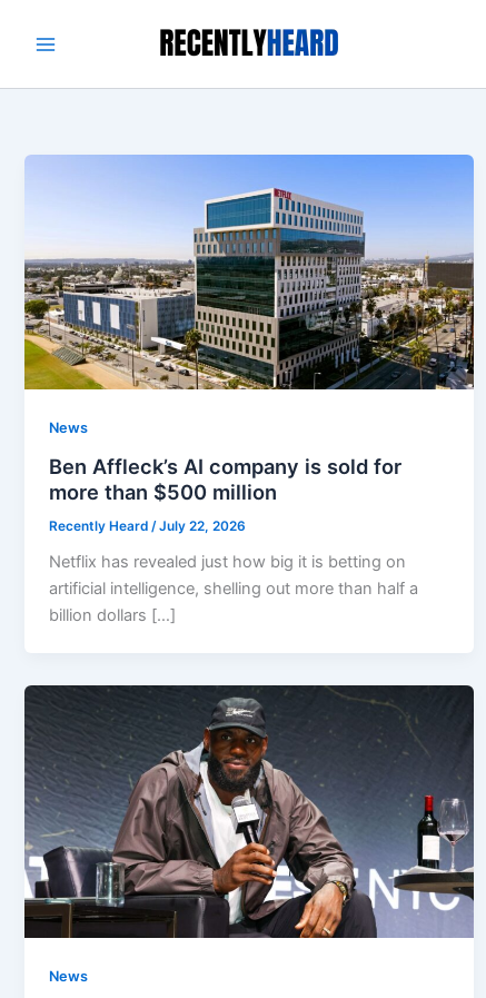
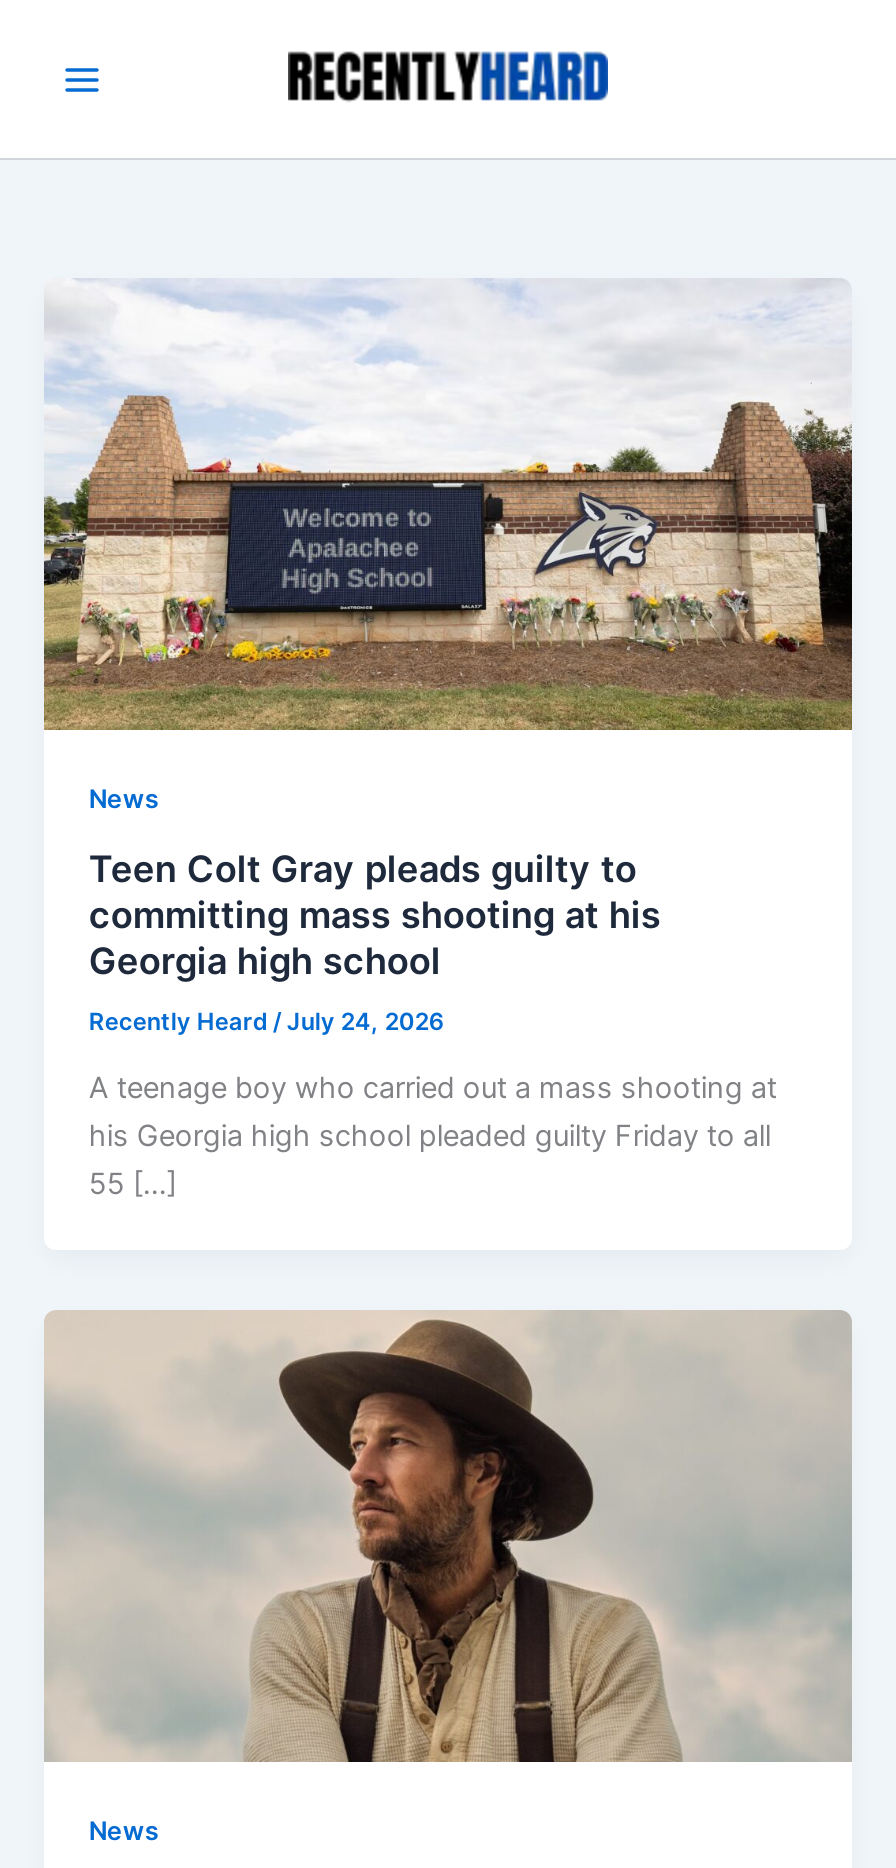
- [image]
+ [image]

- Ben Affleck’s AI company is sold for
- more than $500 million
+ Teen Colt Gray pleads guilty to
+ committing mass shooting at his
+ Georgia high school

- Recently Heard / July 22, 2026
+ Recently Heard / July 24, 2026

- Netflix has revealed just how big it is betting on
- artificial intelligence, shelling out more than half a
- billion dollars […]
+ A teenage boy who carried out a mass shooting at
+ his Georgia high school pleaded guilty Friday to all
+ 55 […]

- [image]
+ [image]
